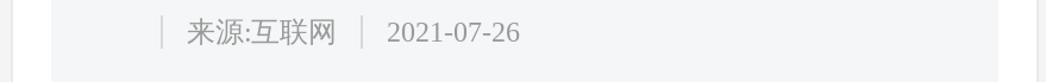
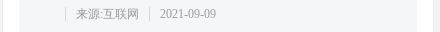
- 来源:互联网 2021-07-26
+ 来源:互联网 2021-09-09
